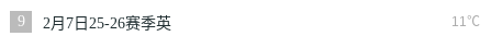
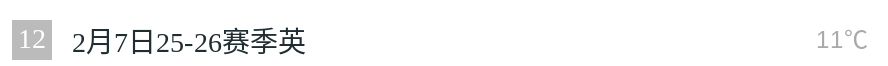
- 9 2月7日25-26赛季英
+ 12 2月7日25-26赛季英
